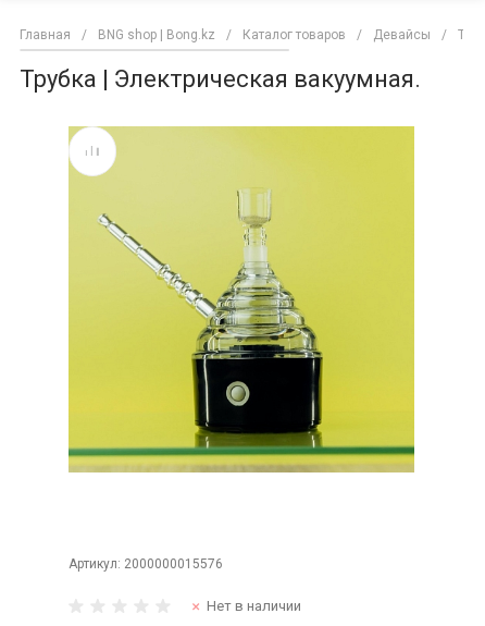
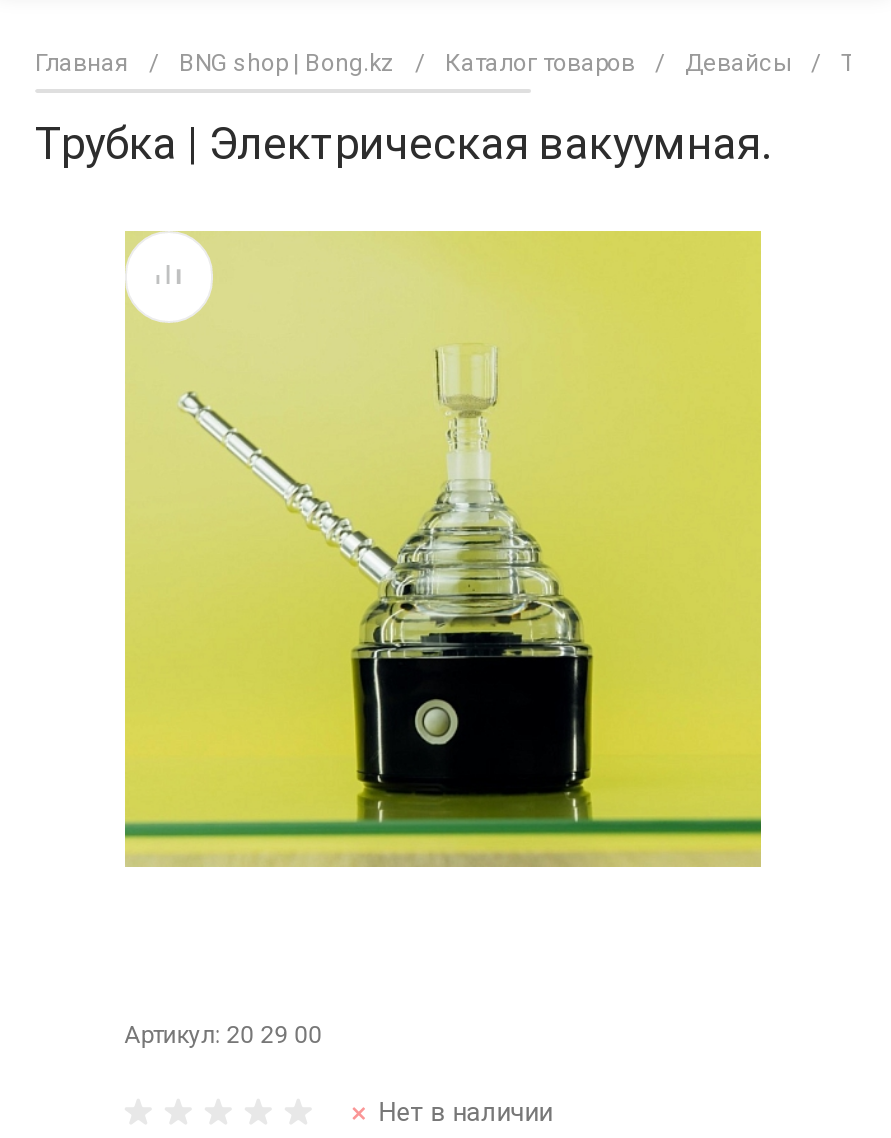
- Артикул: 2000000015576
+ Артикул: 20 29 00
